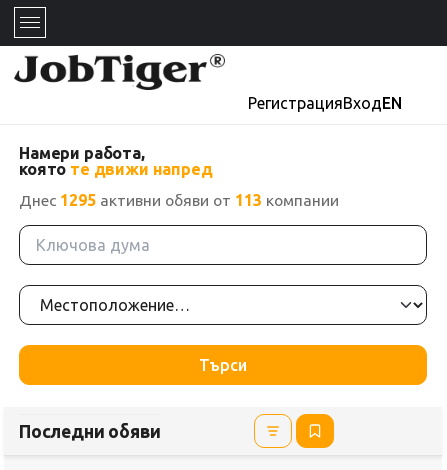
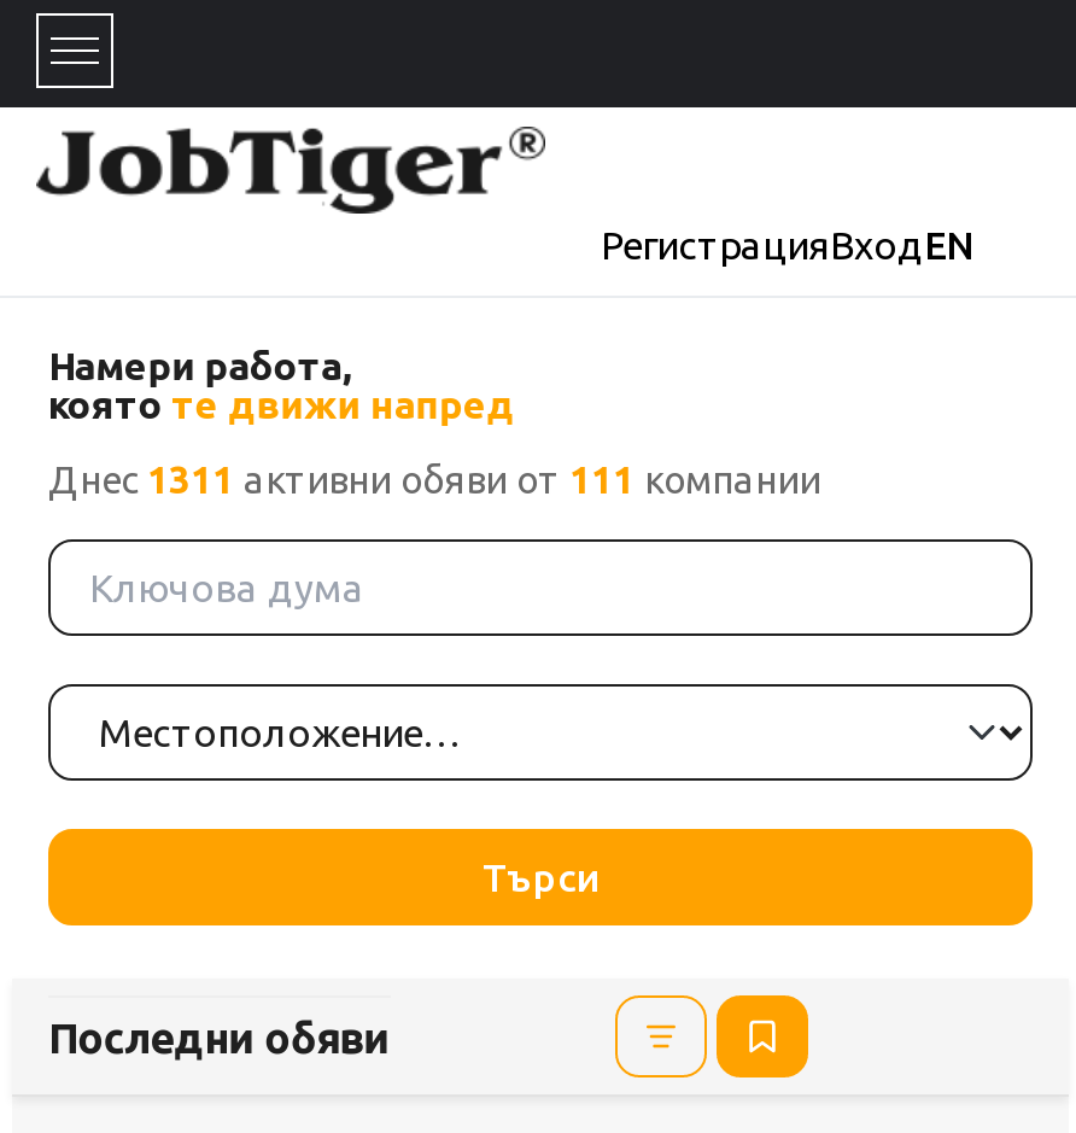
- Днес 1295 активни обяви от 113 компании
+ Днес 1311 активни обяви от 111 компании
